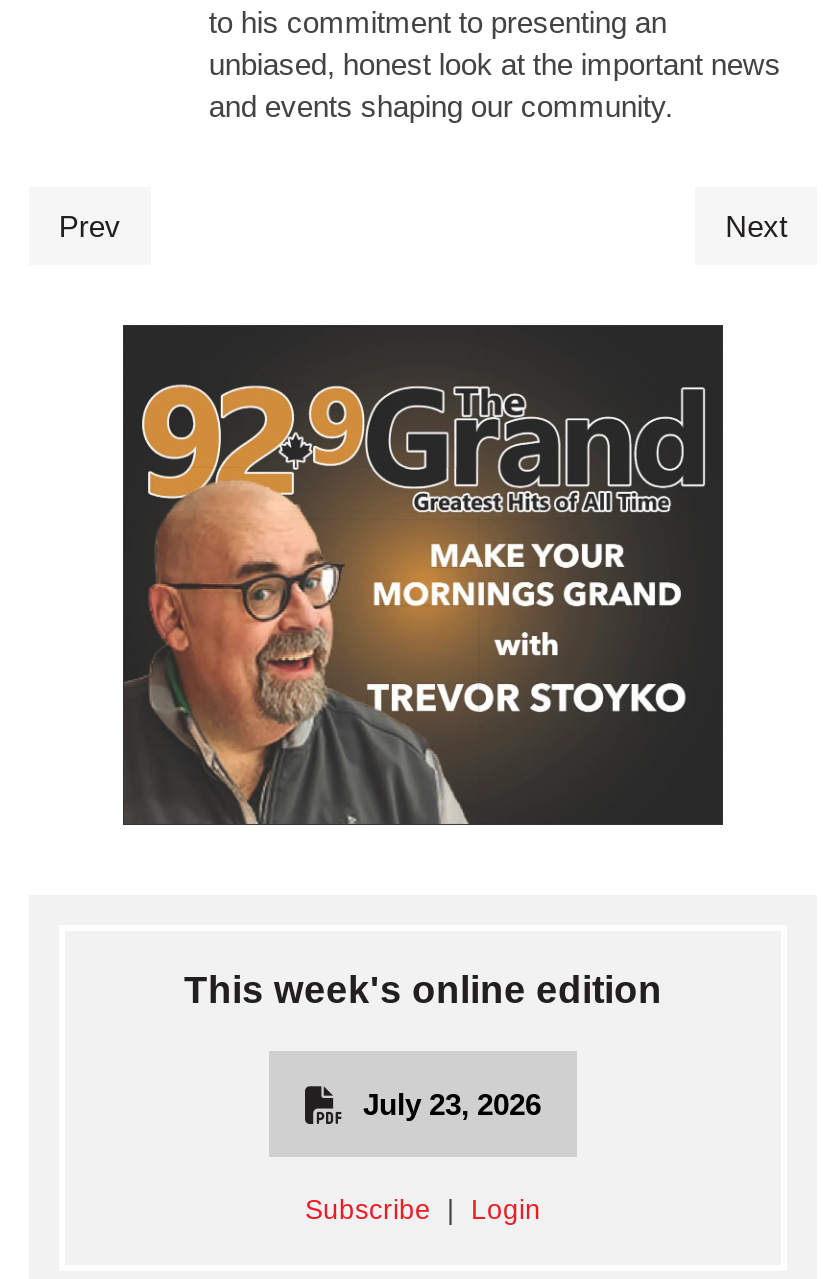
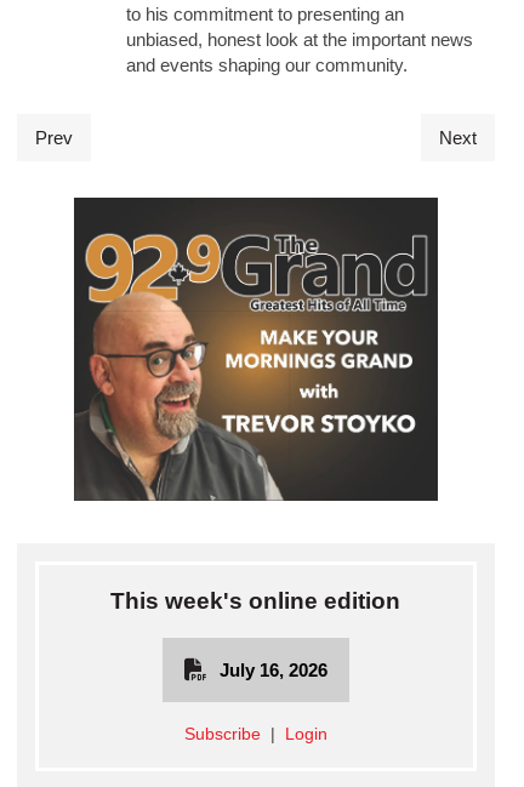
- July 23, 2026
+ July 16, 2026
